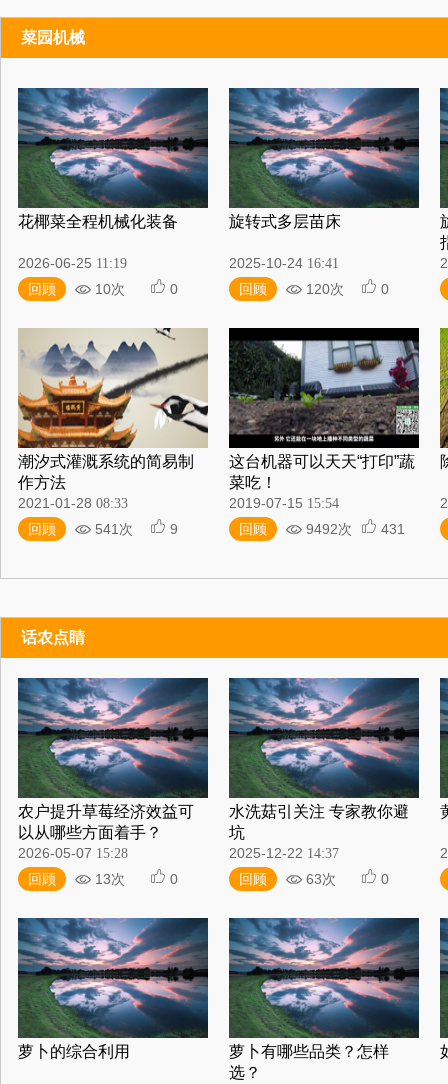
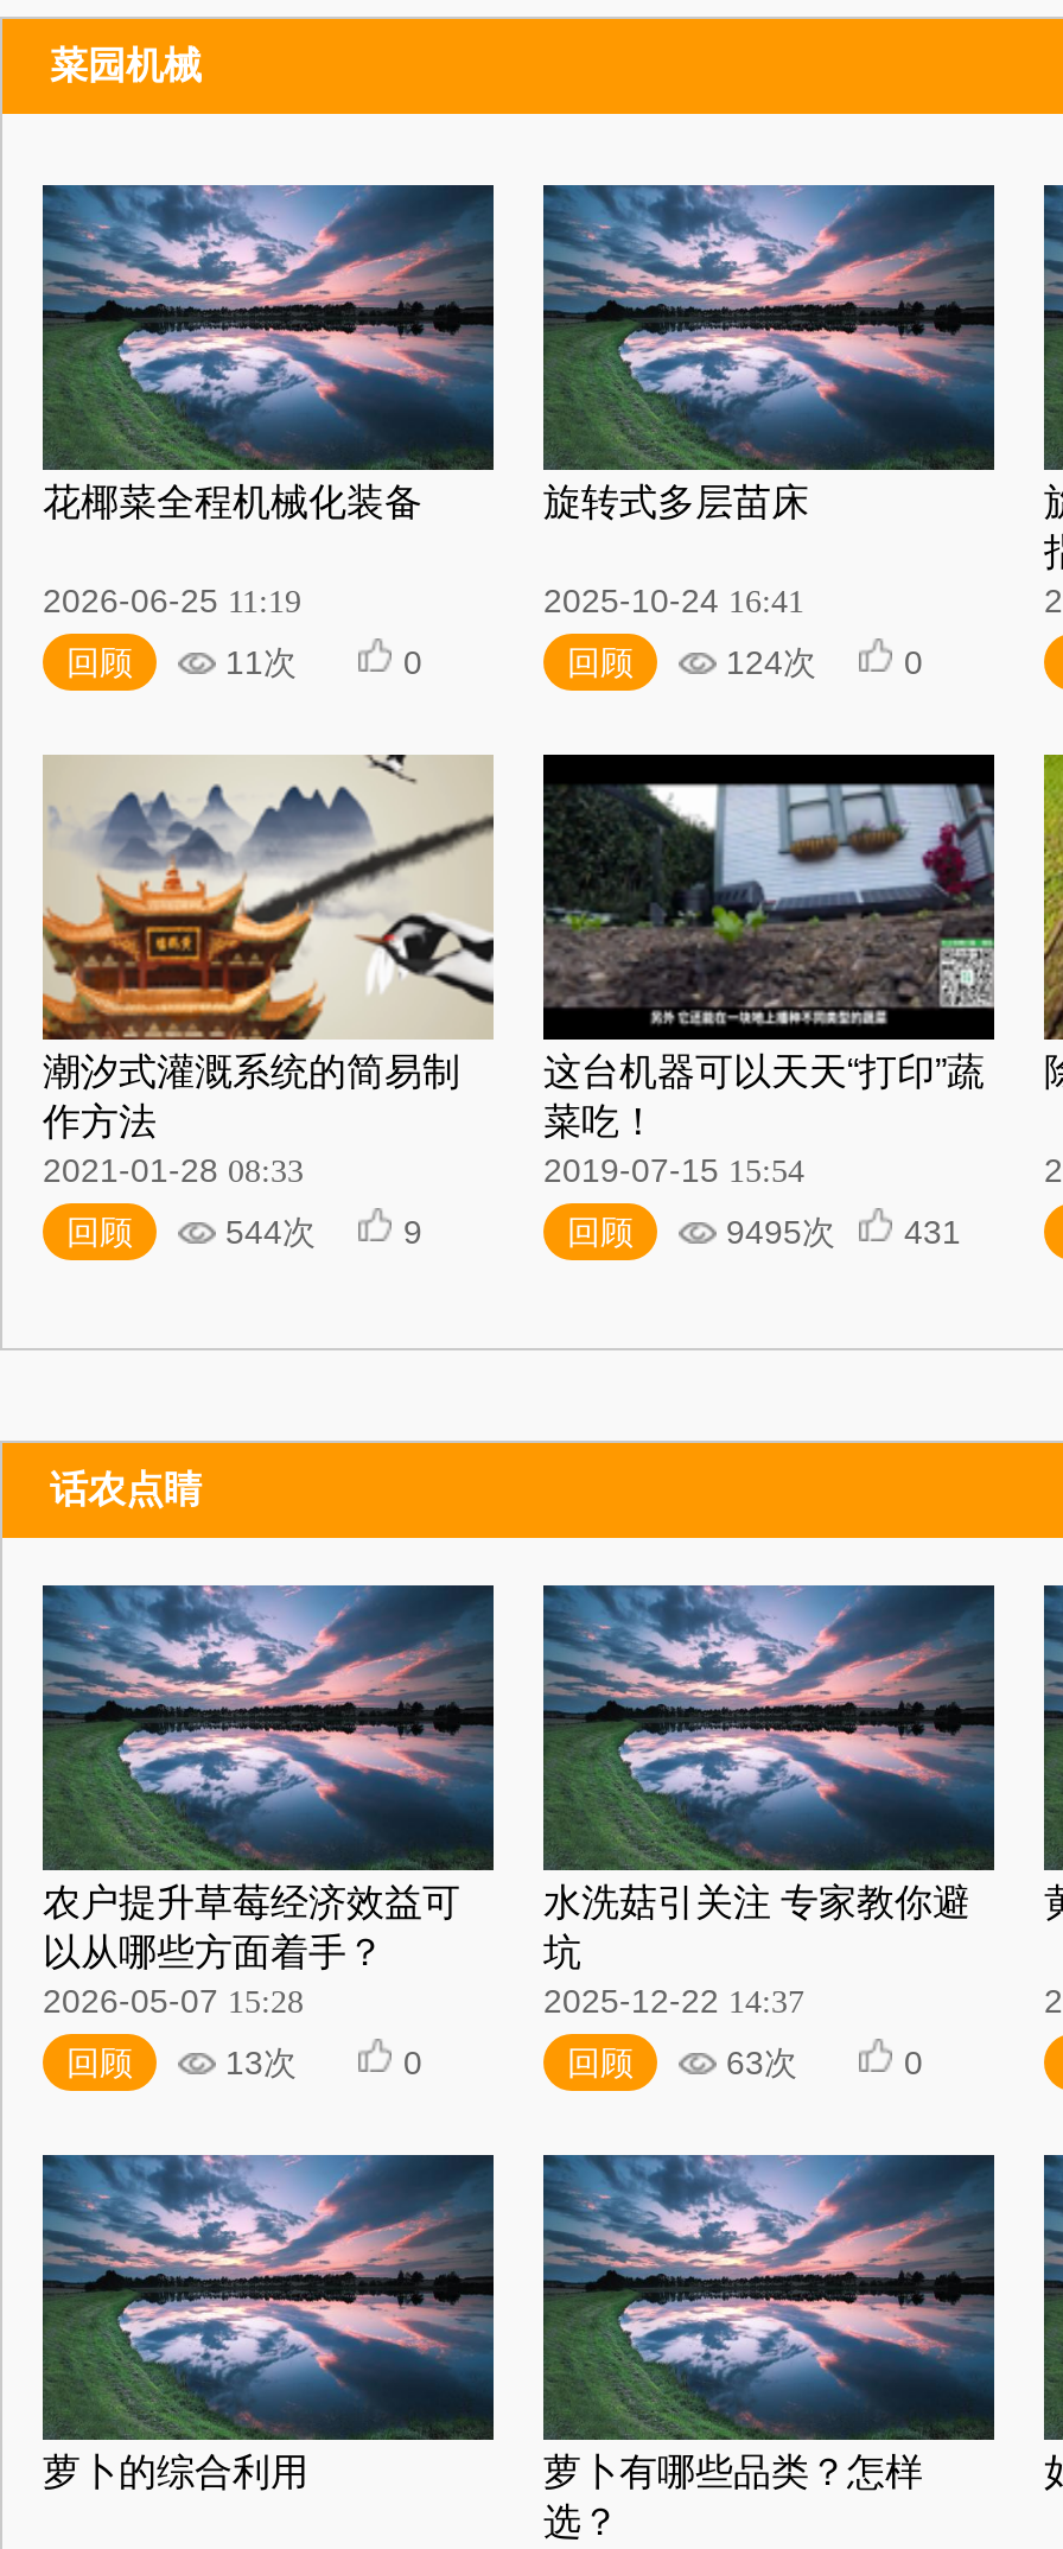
- 10次
+ 11次

- 120次
+ 124次

- 541次
+ 544次

- 9492次 431
+ 9495次 431
